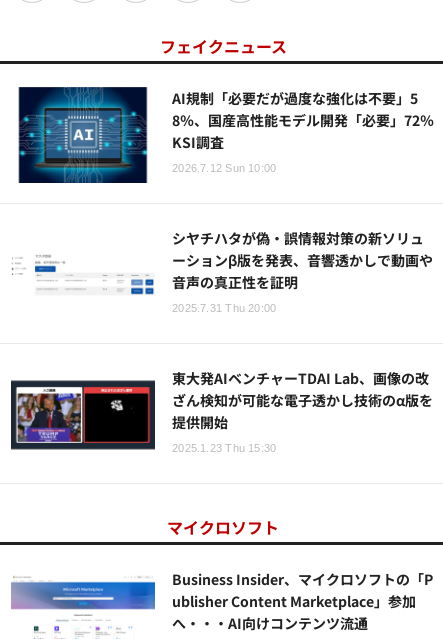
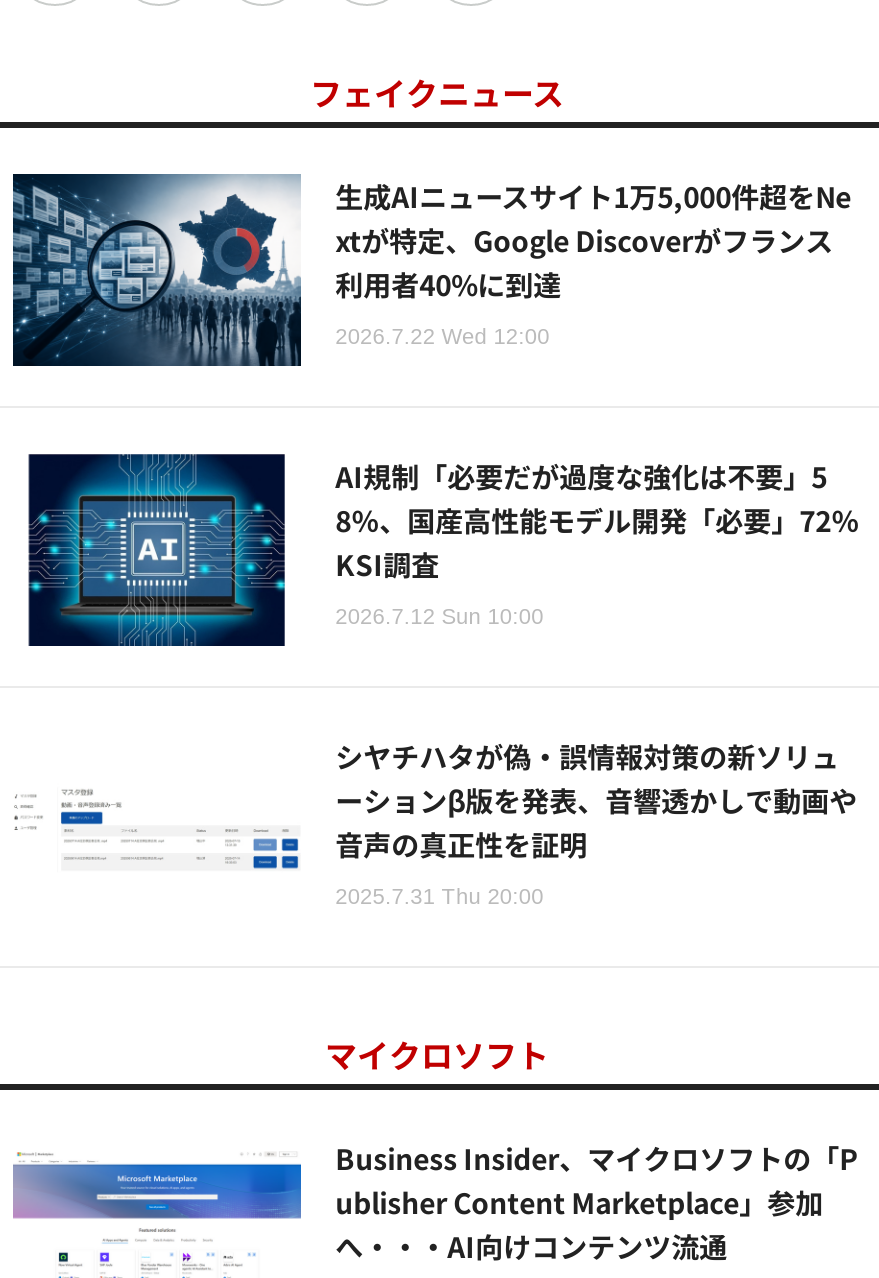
+ [image]
+ 生成AIニュースサイト1万5,000件超をNe
+ xtが特定、Google Discoverがフランス
+ 利用者40%に到達
+ 2026.7.22 Wed 12:00

moved down: [image] | AI規制「必要だが過度な強化は不要」5 | 8％、国産高性能モデル開発「必要」72％ | ... | 音声の真正性を証明 | 2025.7.31 Thu 20:00

- [image]
- 東大発AIベンチャーTDAI Lab、画像の改
- ざん検知が可能な電子透かし技術のα版を
- 提供開始
- 2025.1.23 Thu 15:30
